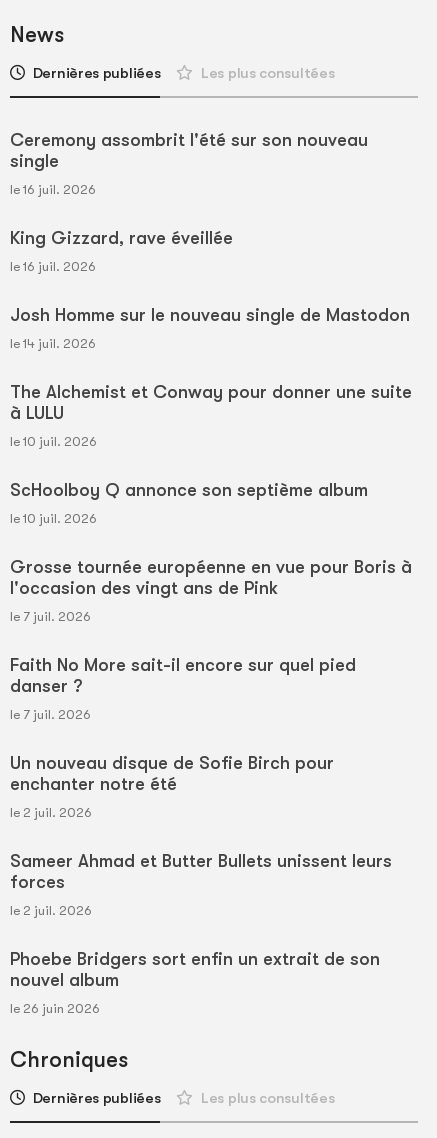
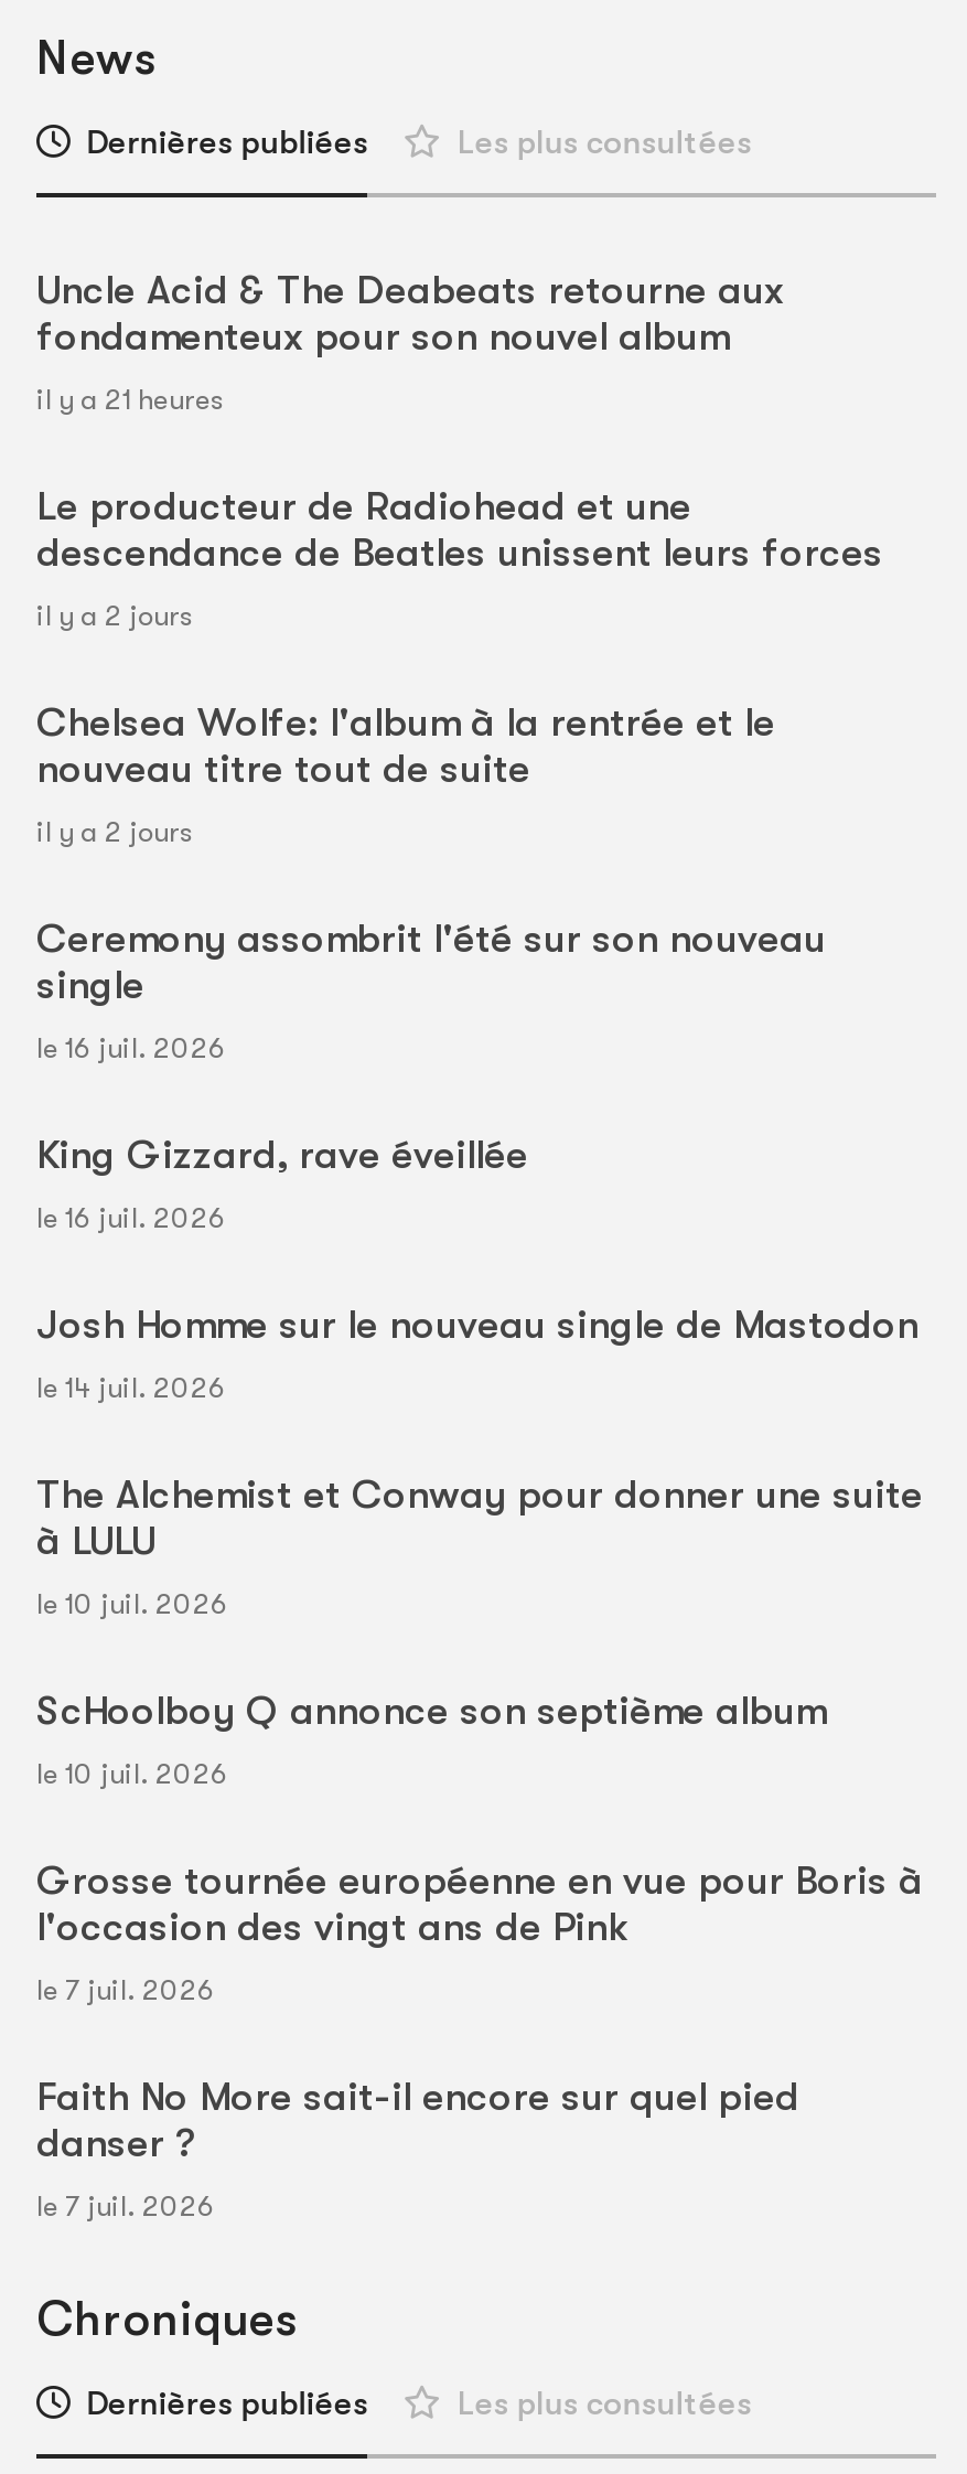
+ Uncle Acid & The Deabeats retourne aux
+ fondamenteux pour son nouvel album
+ il y a 21 heures
+ Le producteur de Radiohead et une
+ descendance de Beatles unissent leurs forces
+ il y a 2 jours
+ Chelsea Wolfe: l'album à la rentrée et le
+ nouveau titre tout de suite
+ il y a 2 jours

moved down: Ceremony assombrit l'été sur son nouveau | single | le 16 juil. 2026 | ... | danser ? | le 7 juil. 2026

- Un nouveau disque de Sofie Birch pour
- enchanter notre été
- le 2 juil. 2026
- Sameer Ahmad et Butter Bullets unissent leurs
- forces
- le 2 juil. 2026
- Phoebe Bridgers sort enfin un extrait de son
- nouvel album
- le 26 juin 2026
